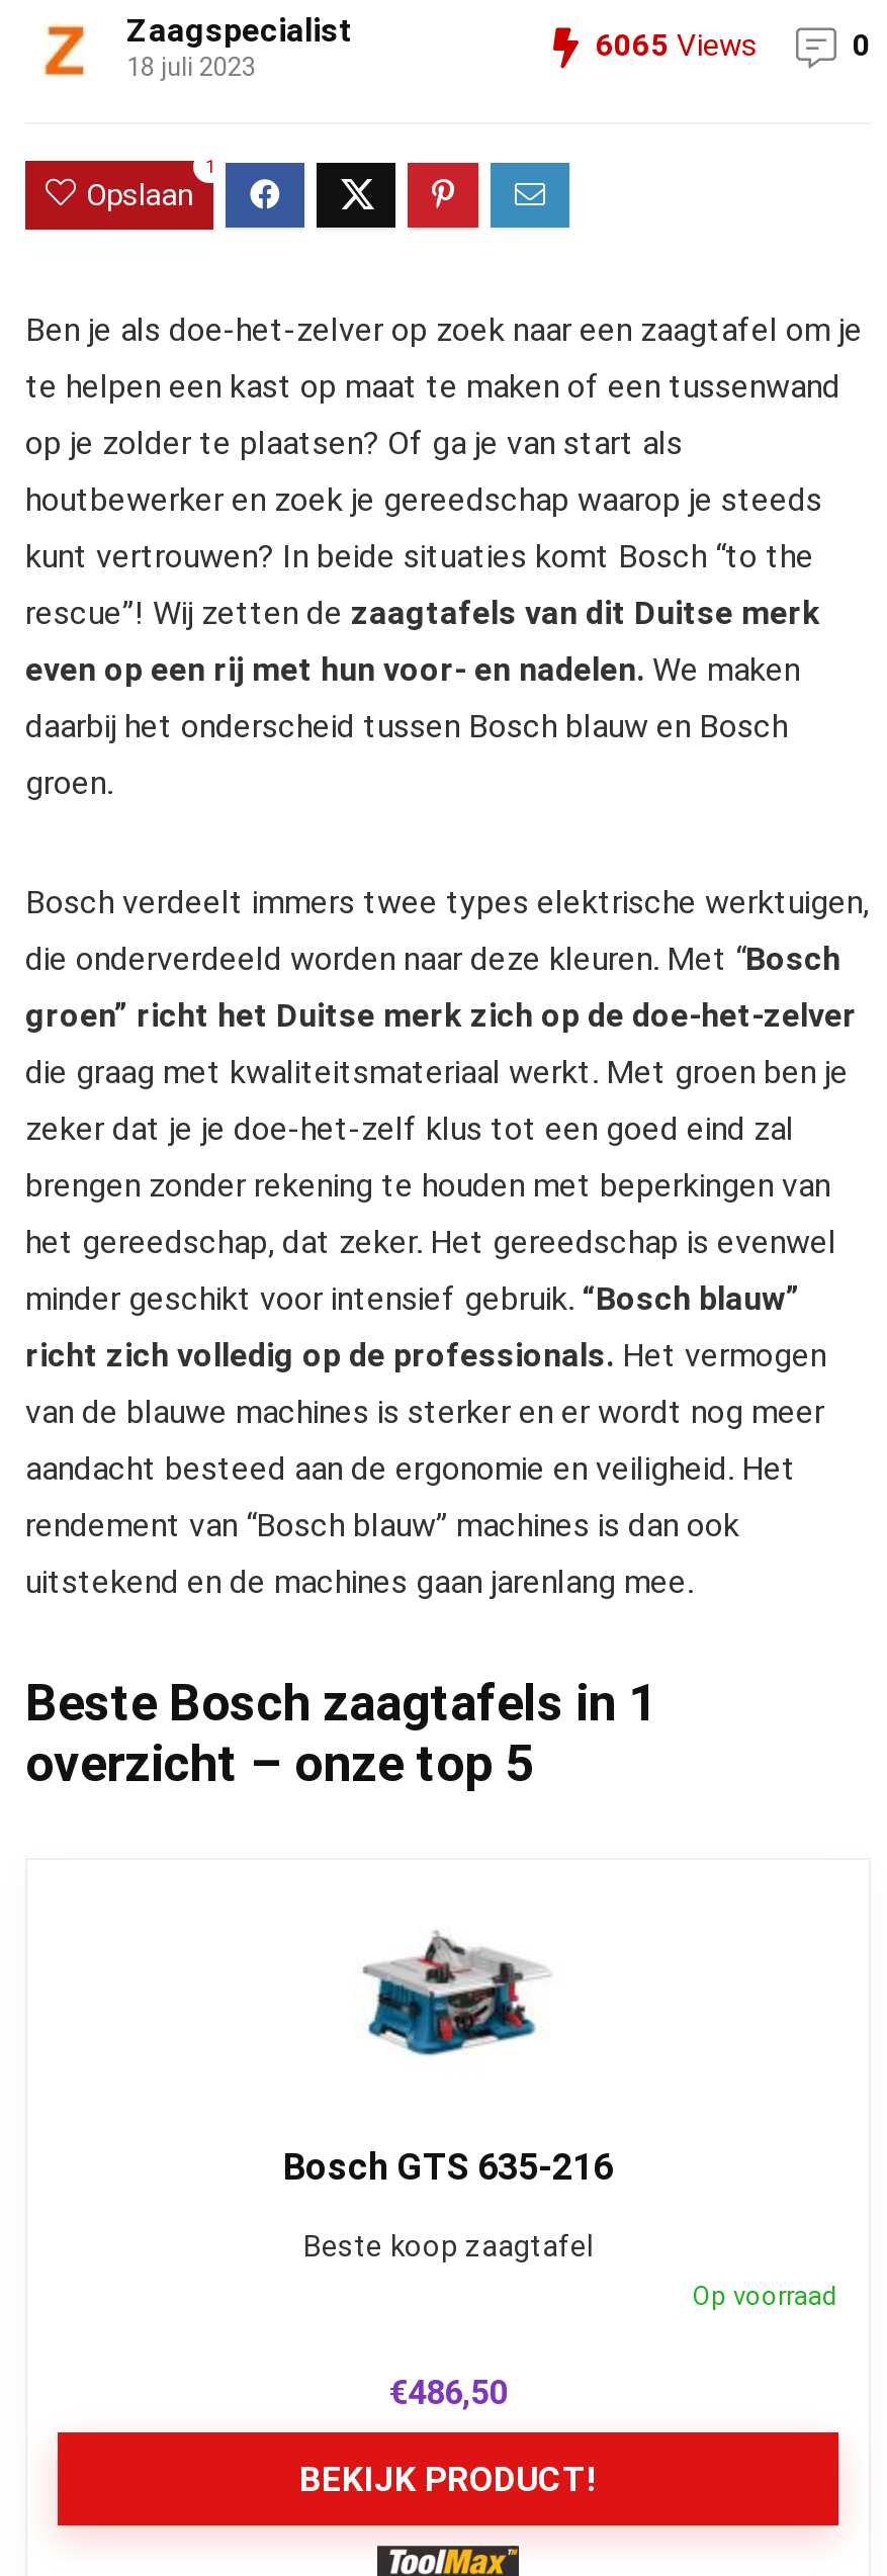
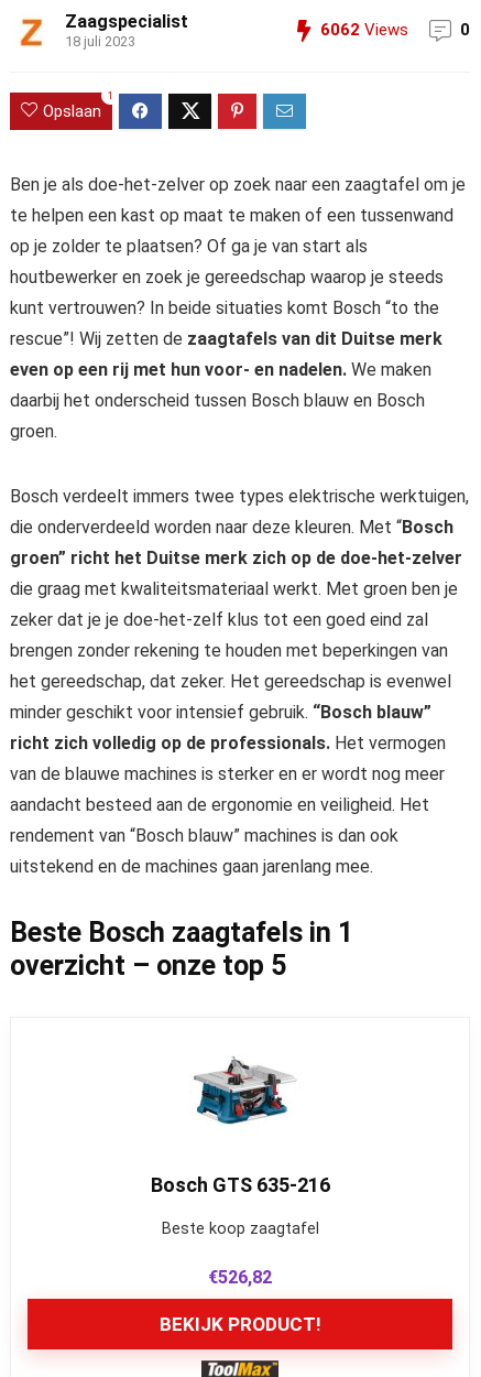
- 6065 Views
+ 6062 Views

- Op voorraad
- €486,50
+ €526,82
